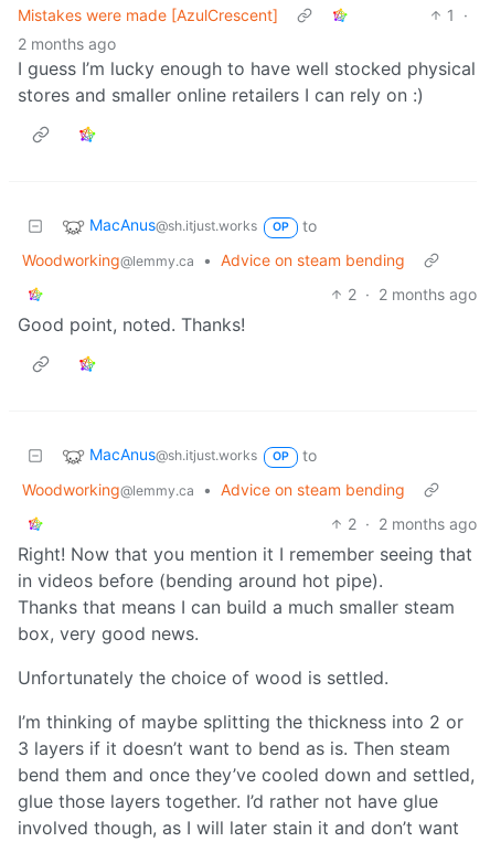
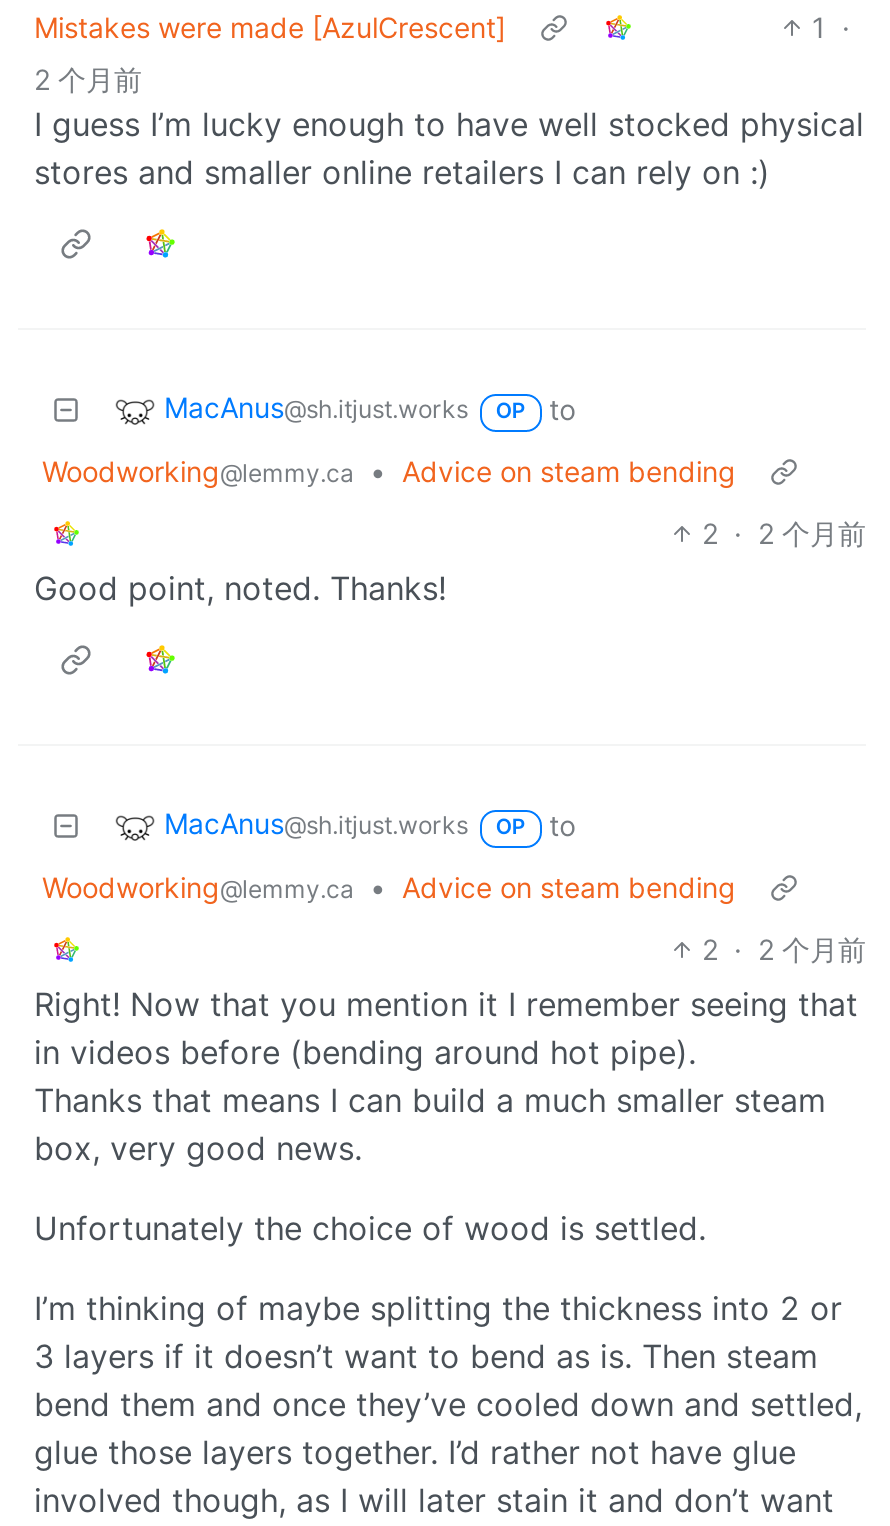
- 2 months ago
+ 2 个月前

- 2 · 2 months ago
+ 2 · 2 个月前

- 2 · 2 months ago
+ 2 · 2 个月前
